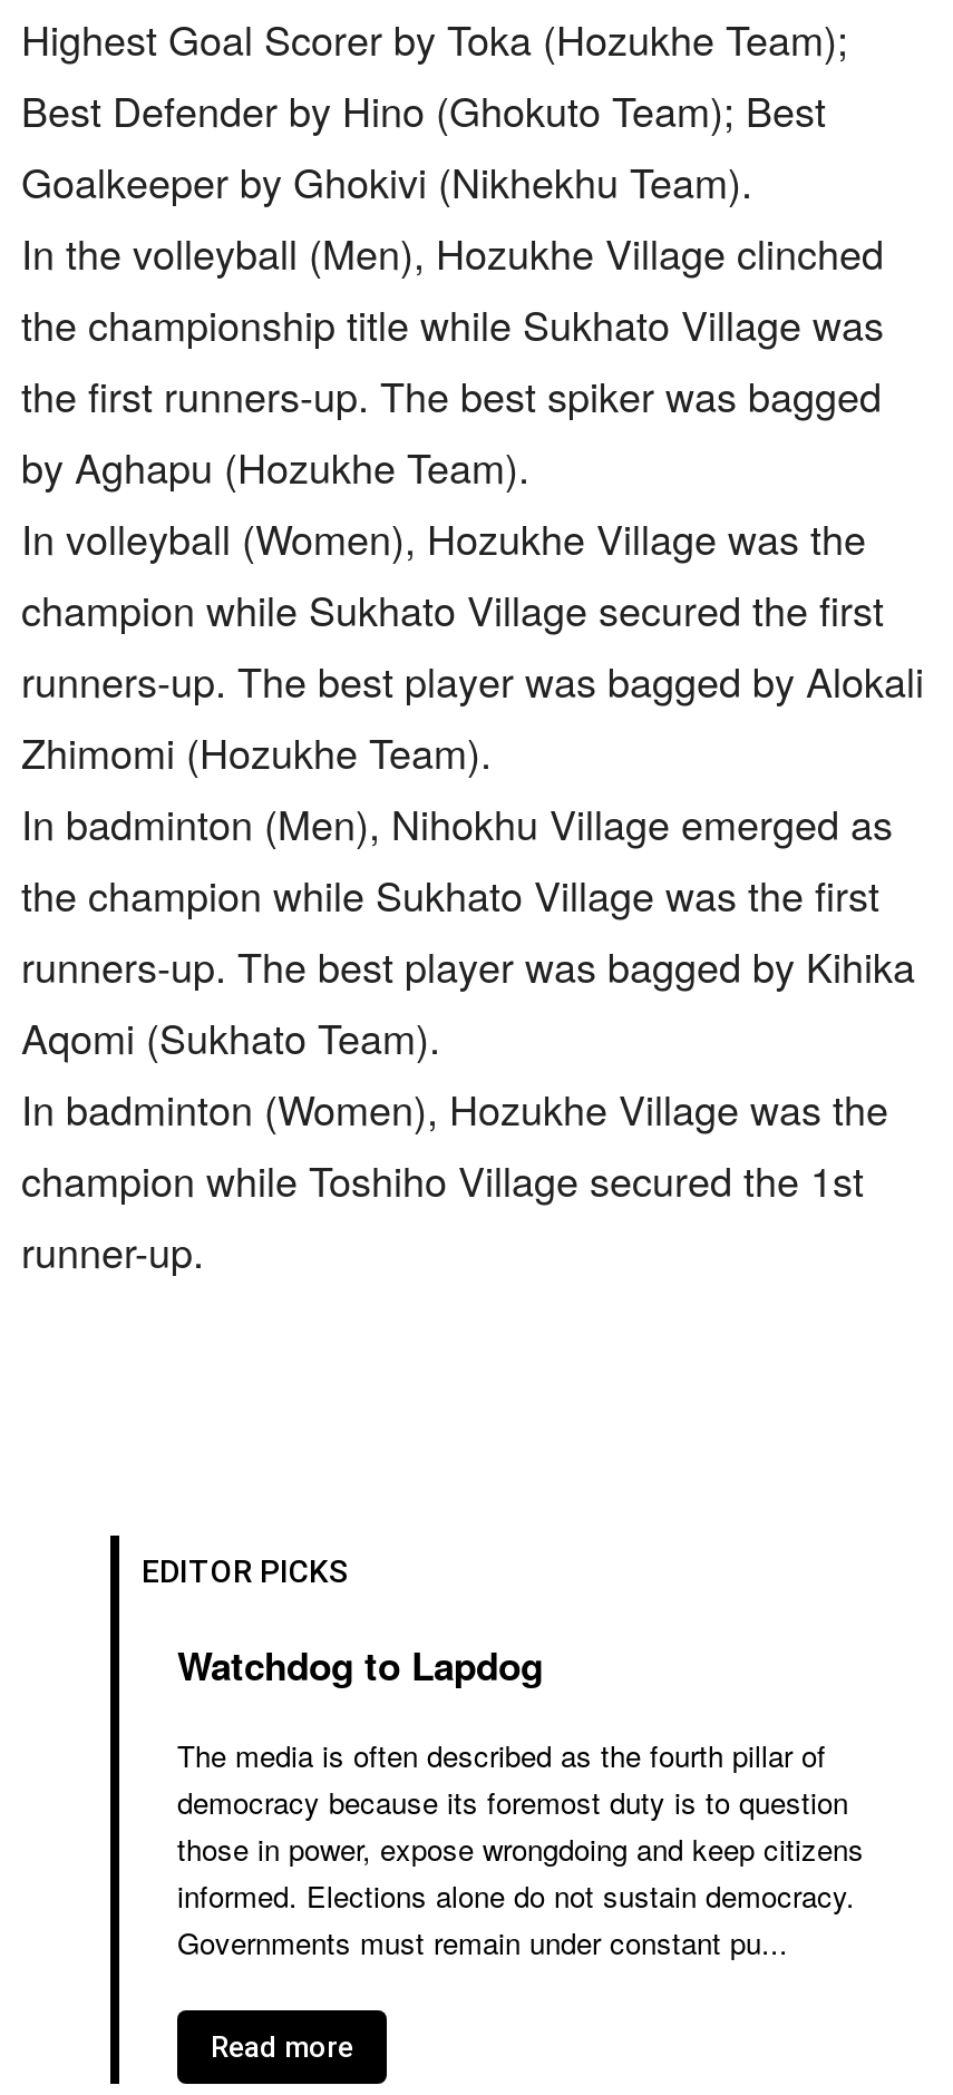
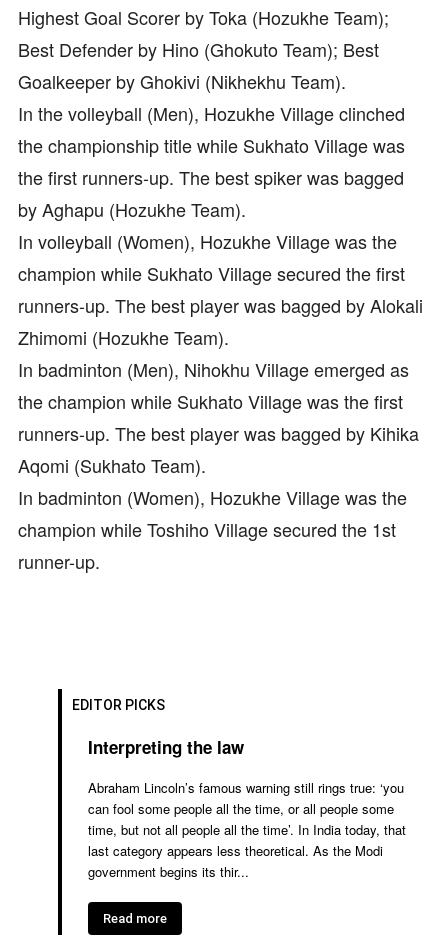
- Watchdog to Lapdog
+ Interpreting the law

- The media is often described as the fourth pillar of
- democracy because its foremost duty is to question
- those in power, expose wrongdoing and keep citizens
- informed. Elections alone do not sustain democracy.
- Governments must remain under constant pu...
+ Abraham Lincoln’s famous warning still rings true: ‘you
+ can fool some people all the time, or all people some
+ time, but not all people all the time’. In India today, that
+ last category appears less theoretical. As the Modi
+ government begins its thir...
